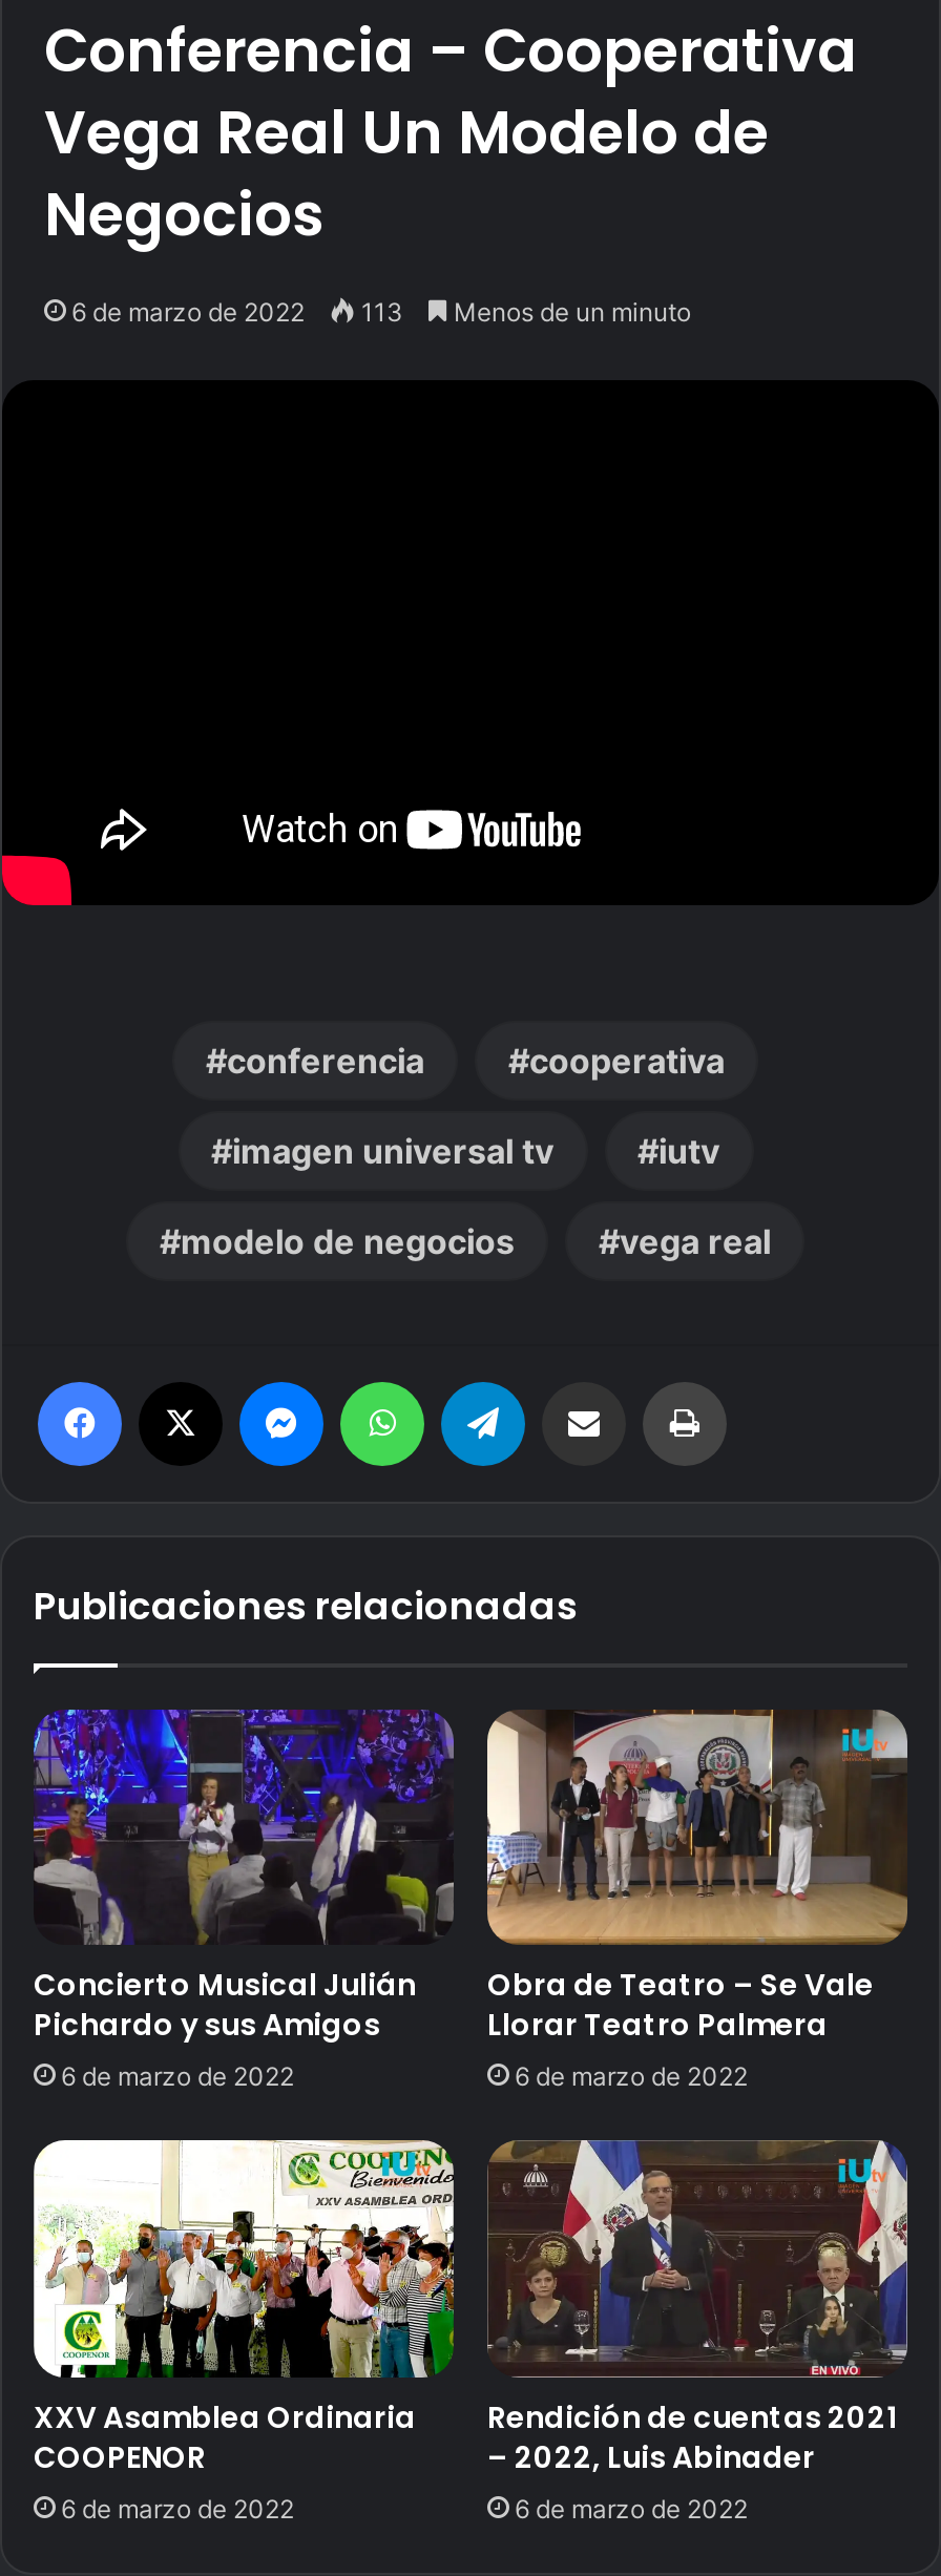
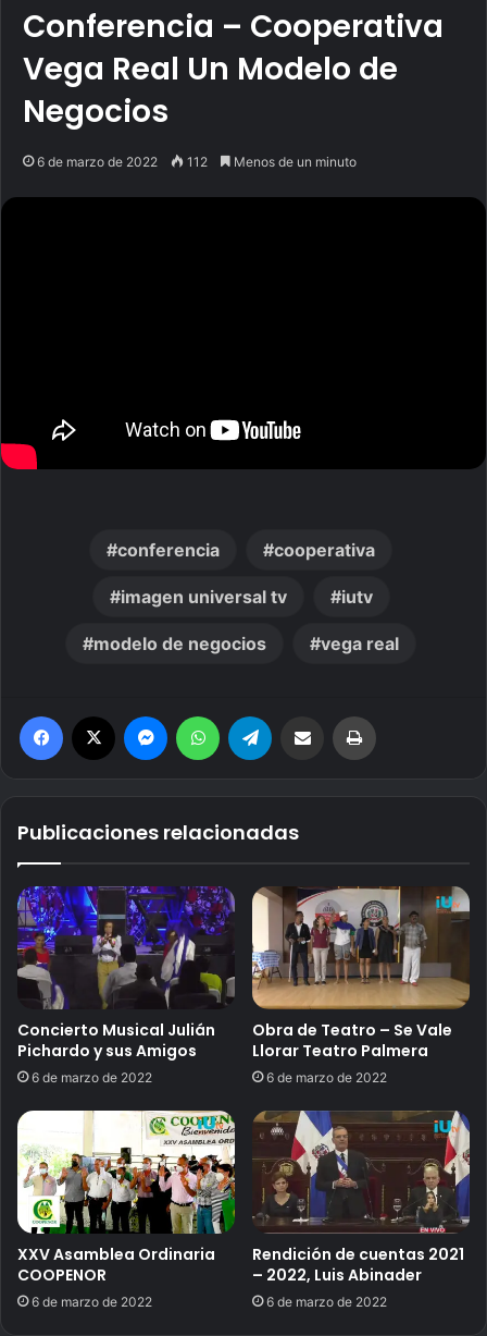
- 6 de marzo de 2022 113 Menos de un minuto
+ 6 de marzo de 2022 112 Menos de un minuto
